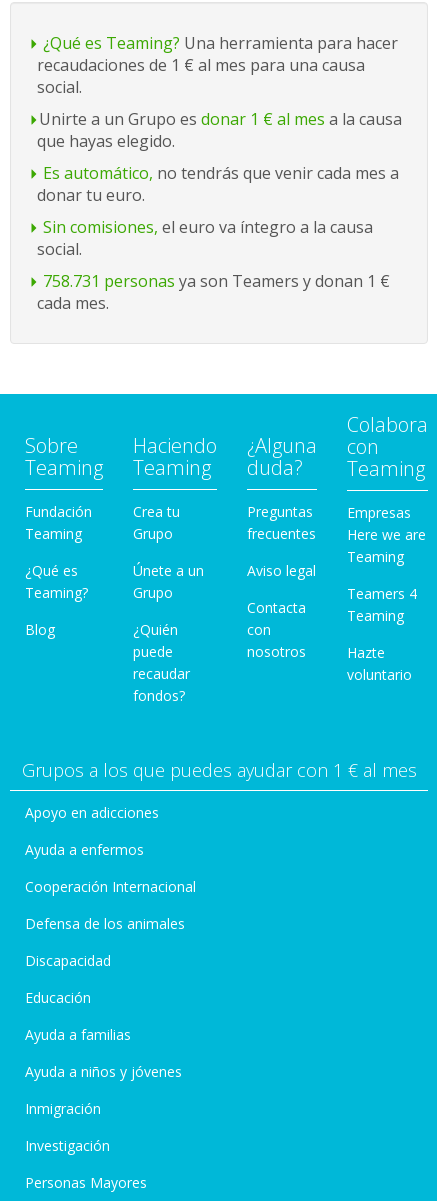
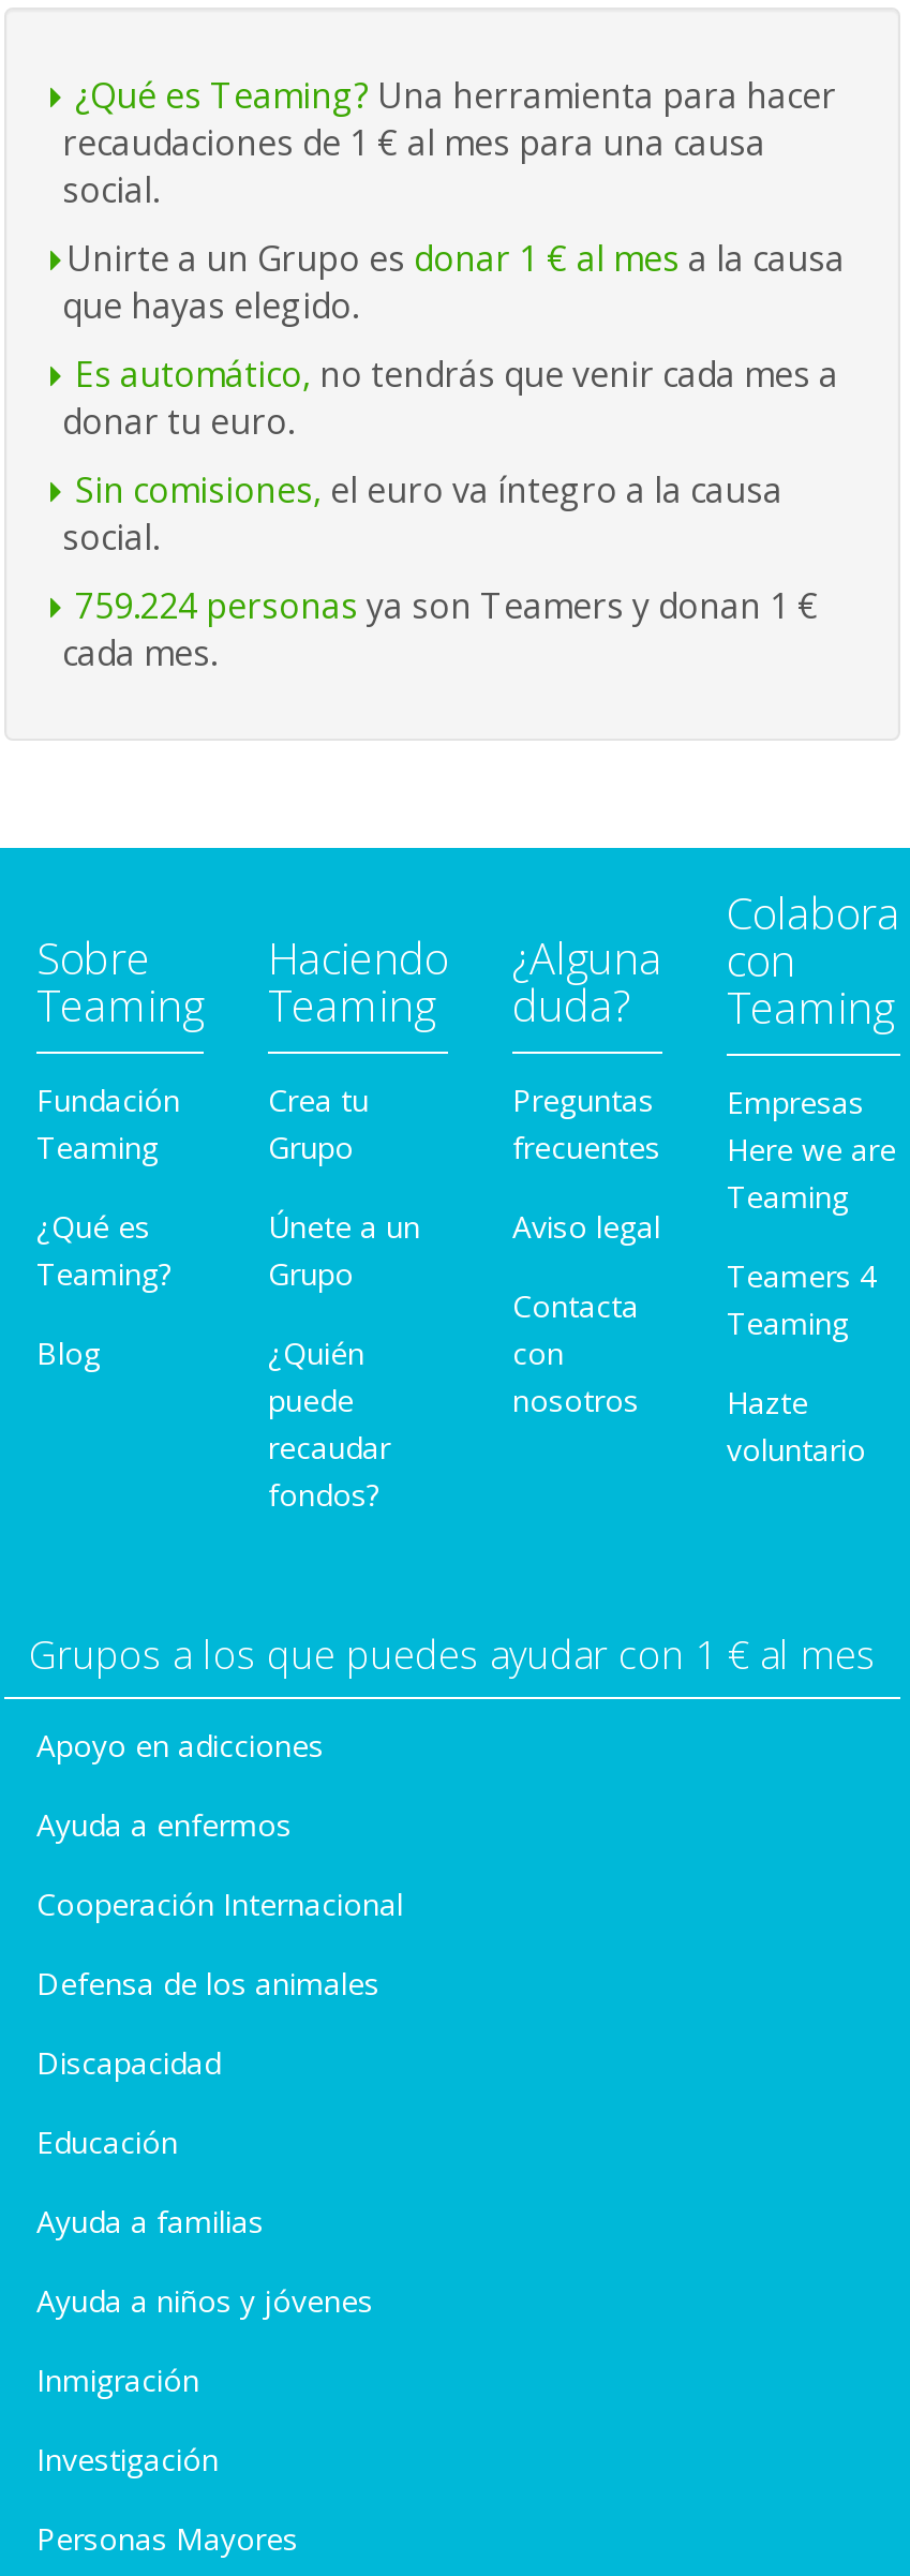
- 758.731 personas ya son Teamers y donan 1 €
+ 759.224 personas ya son Teamers y donan 1 €
